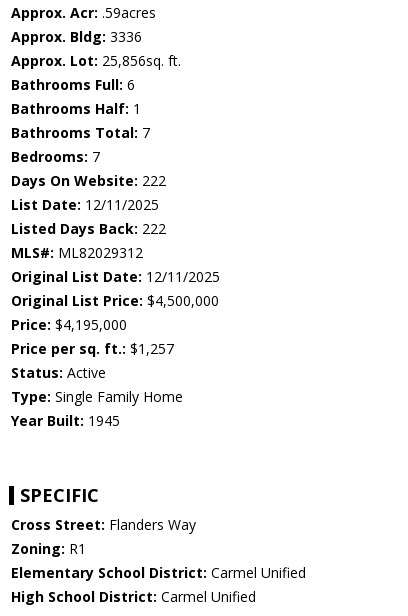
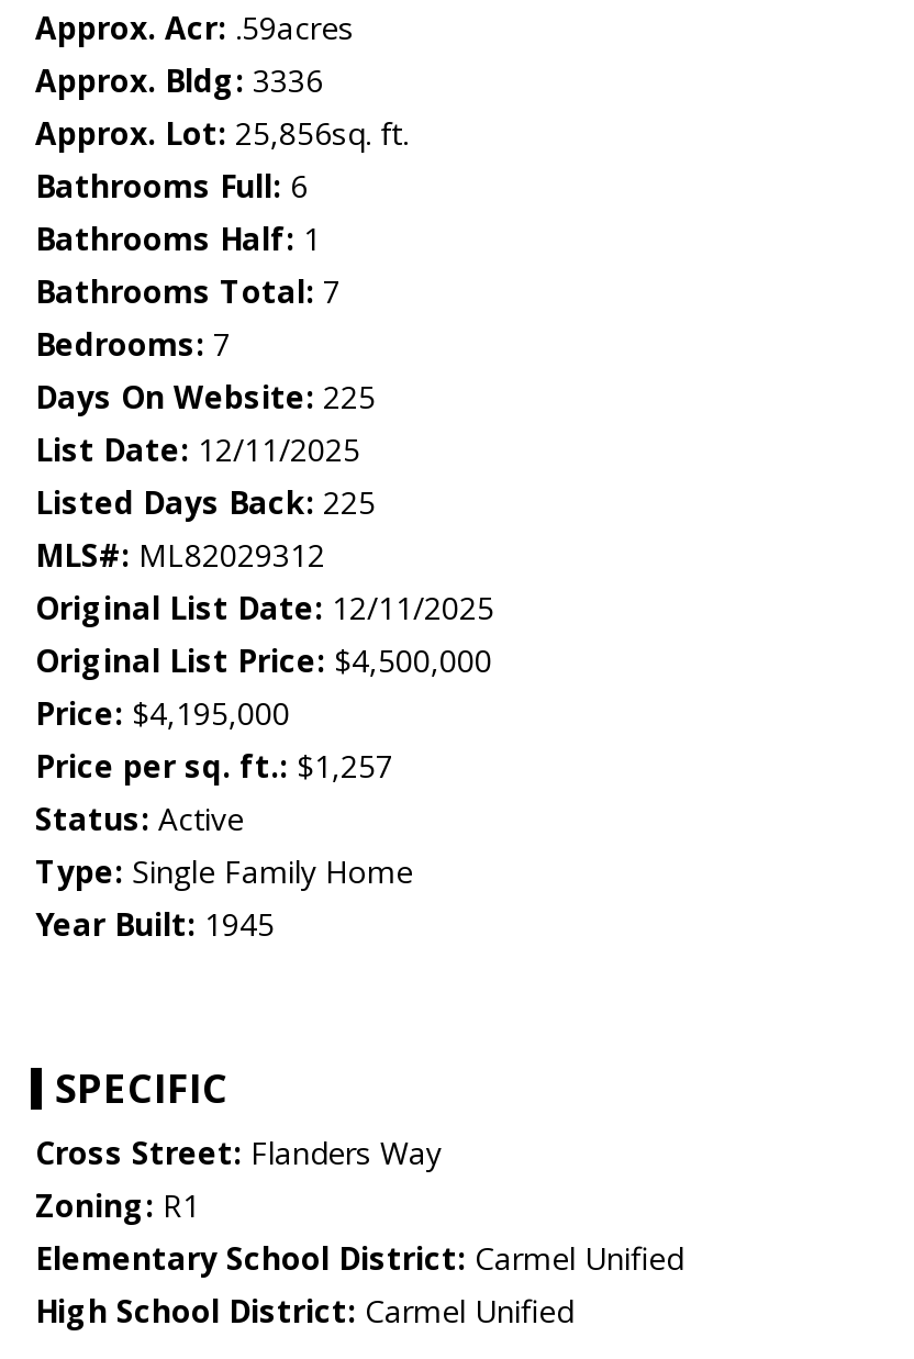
- Days On Website: 222
+ Days On Website: 225

- Listed Days Back: 222
+ Listed Days Back: 225
